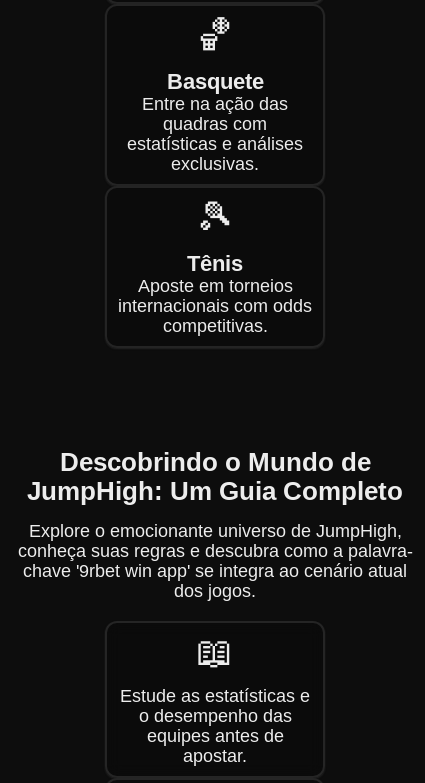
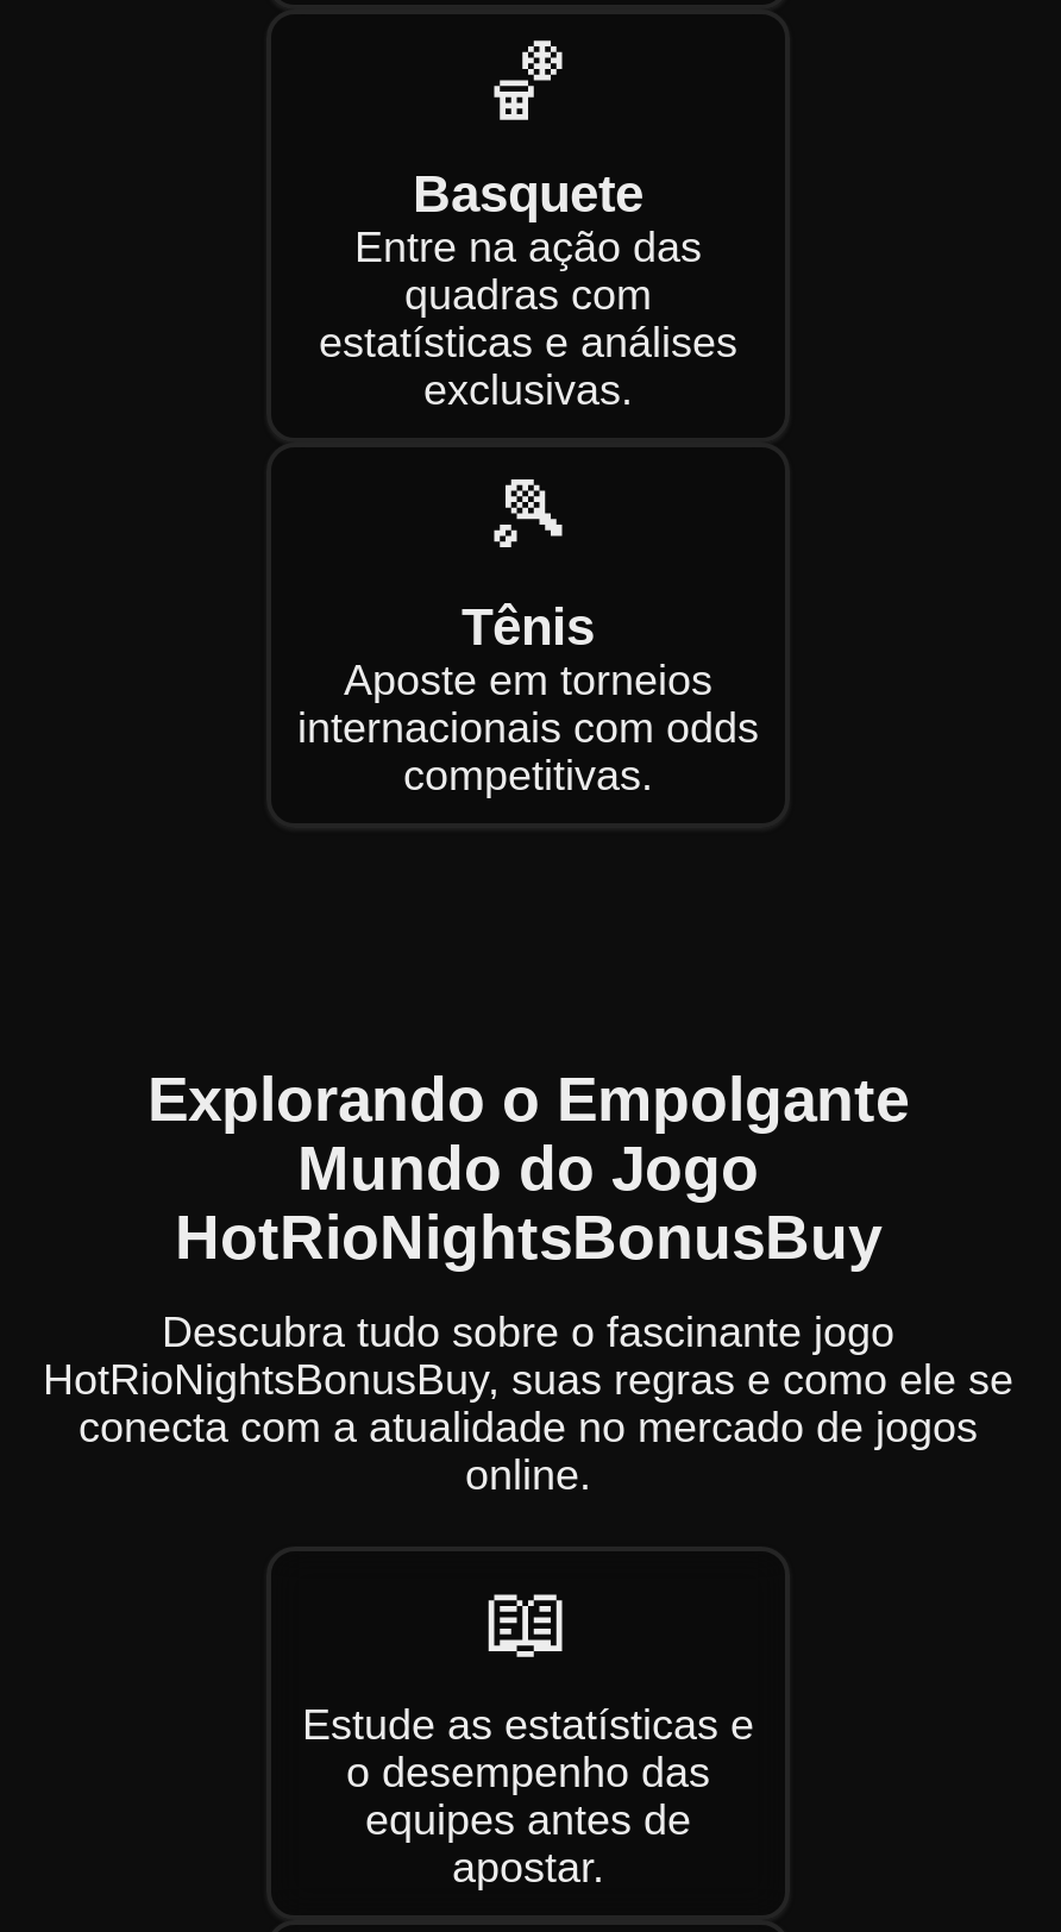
- Descobrindo o Mundo de
- JumpHigh: Um Guia Completo
+ Explorando o Empolgante
+ Mundo do Jogo
+ HotRioNightsBonusBuy

- Explore o emocionante universo de JumpHigh,
- conheça suas regras e descubra como a palavra-
- chave '9rbet win app' se integra ao cenário atual
- dos jogos.
+ Descubra tudo sobre o fascinante jogo
+ HotRioNightsBonusBuy, suas regras e como ele se
+ conecta com a atualidade no mercado de jogos
+ online.
